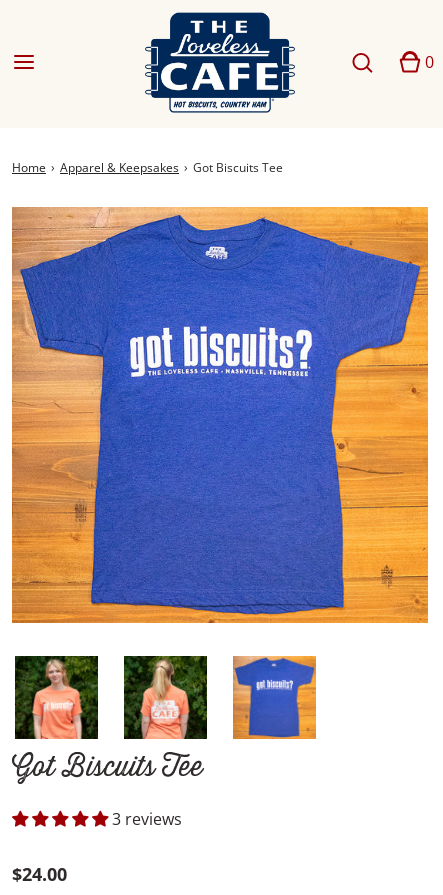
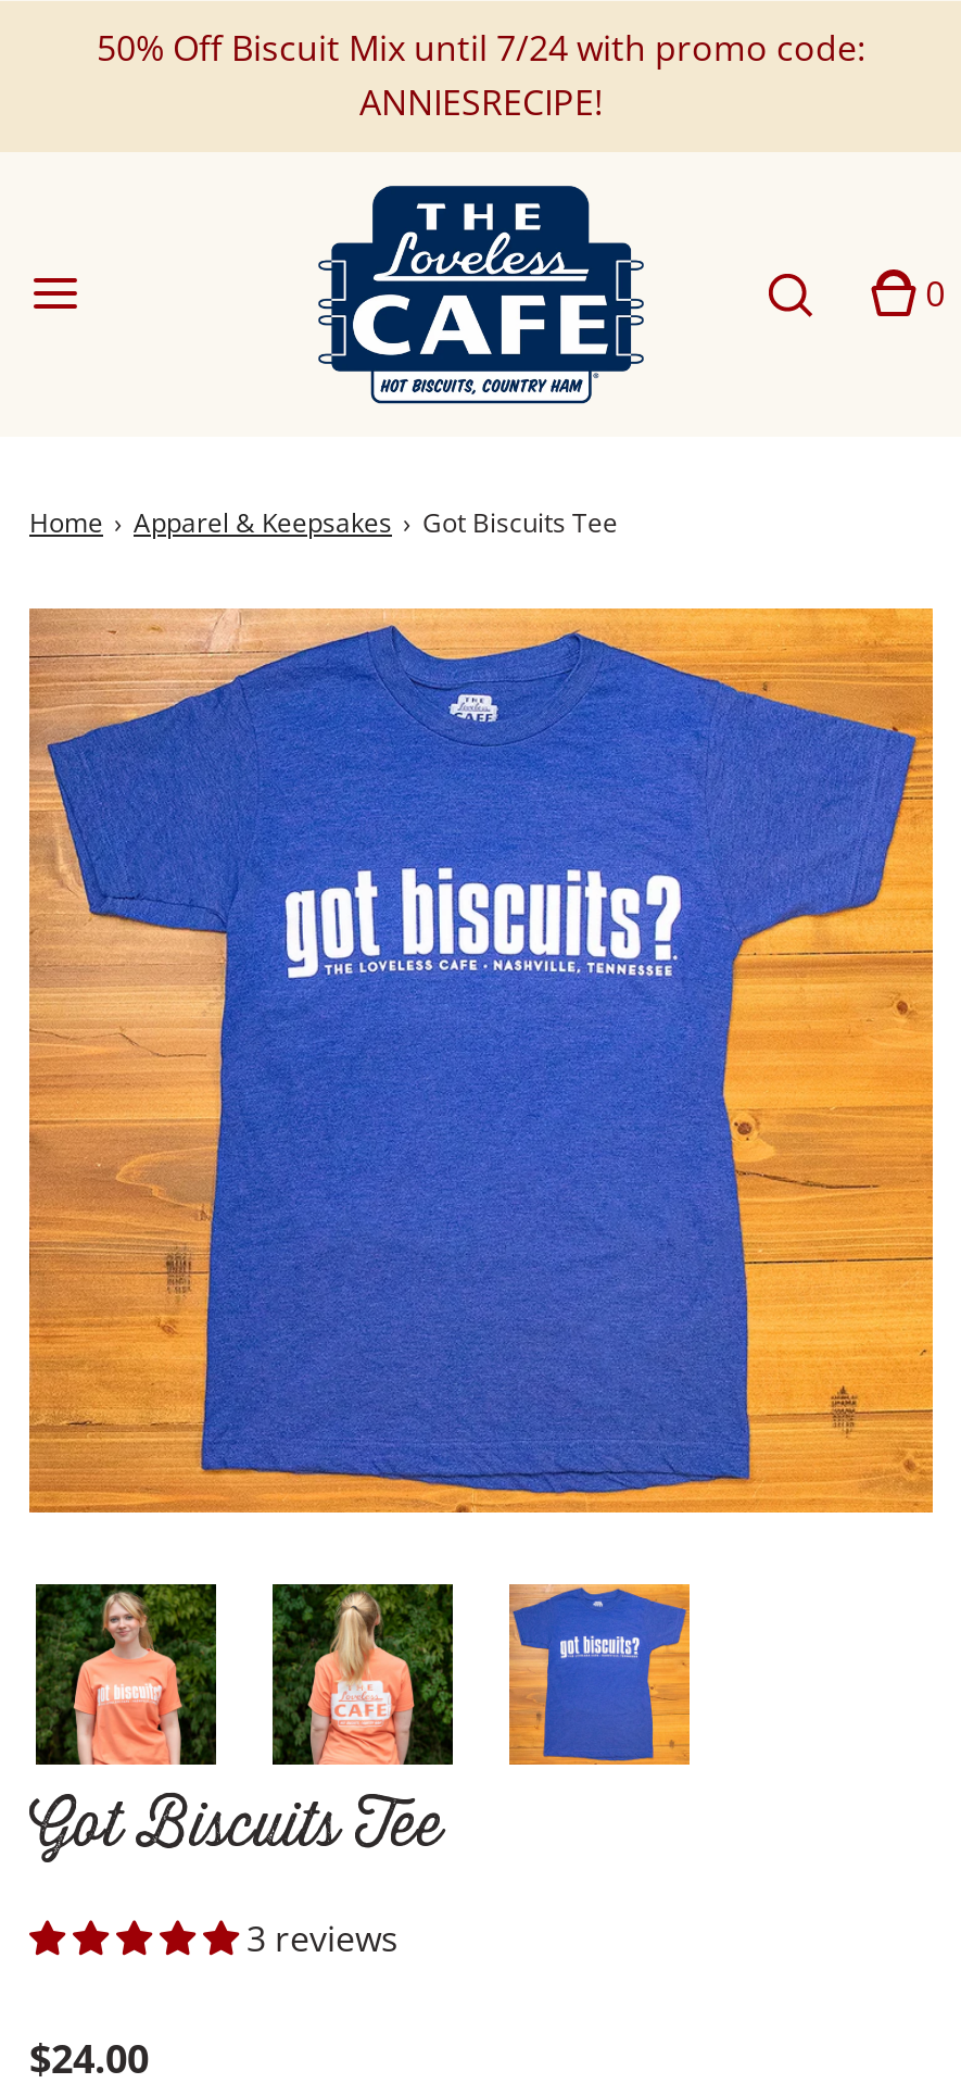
+ 50% Off Biscuit Mix until 7/24 with promo code:
+ ANNIESRECIPE!
